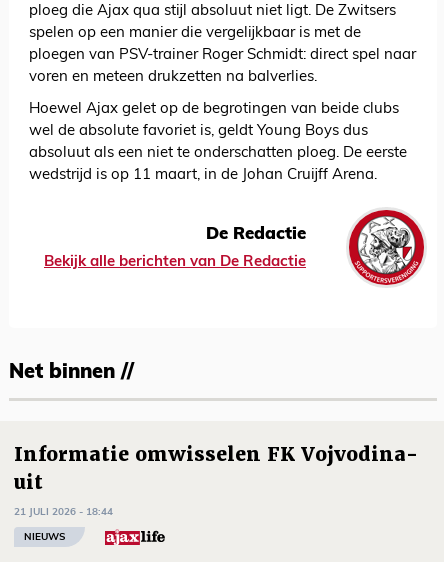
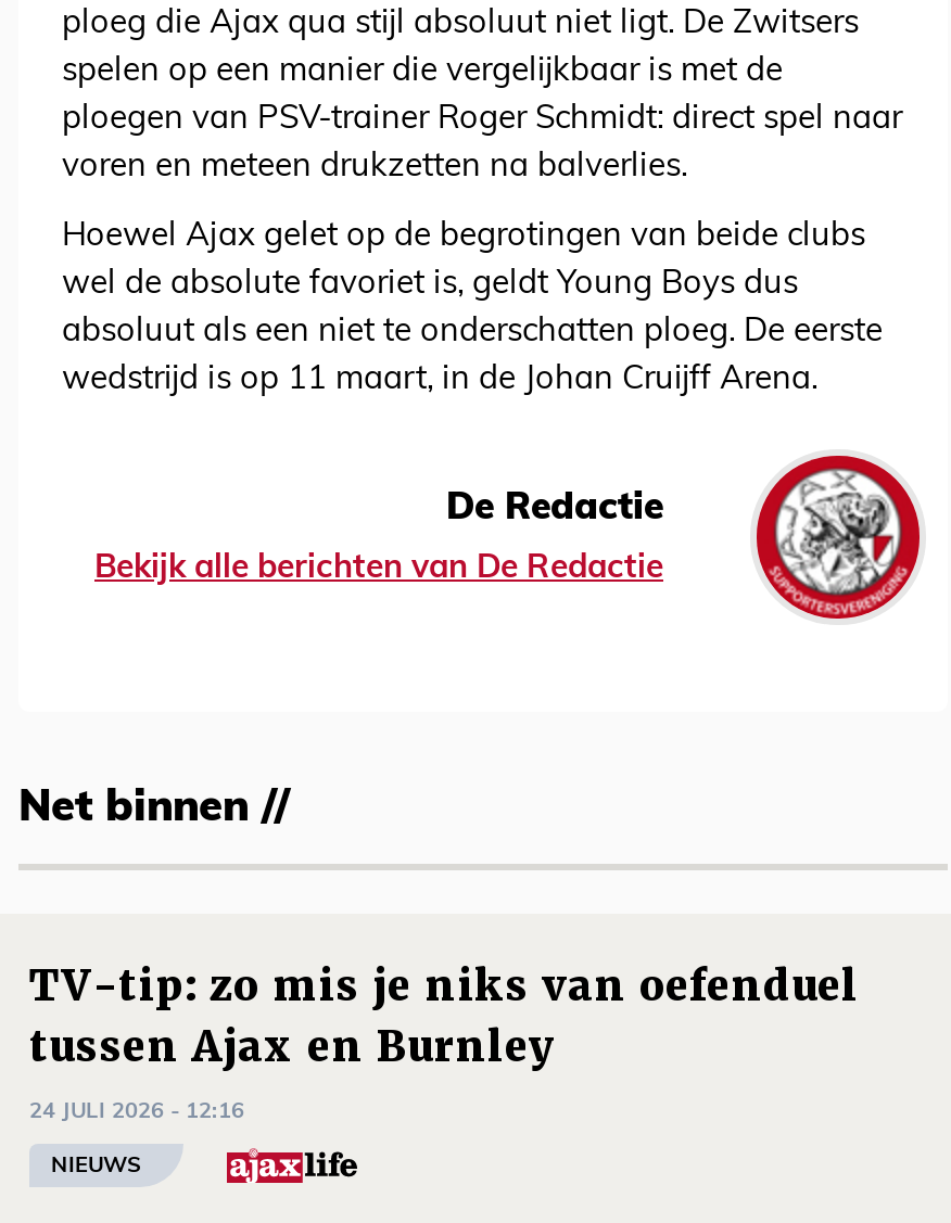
- Informatie omwisselen FK Vojvodina-
- uit
+ TV-tip: zo mis je niks van oefenduel
+ tussen Ajax en Burnley

- 21 JULI 2026 - 18:44
+ 24 JULI 2026 - 12:16
